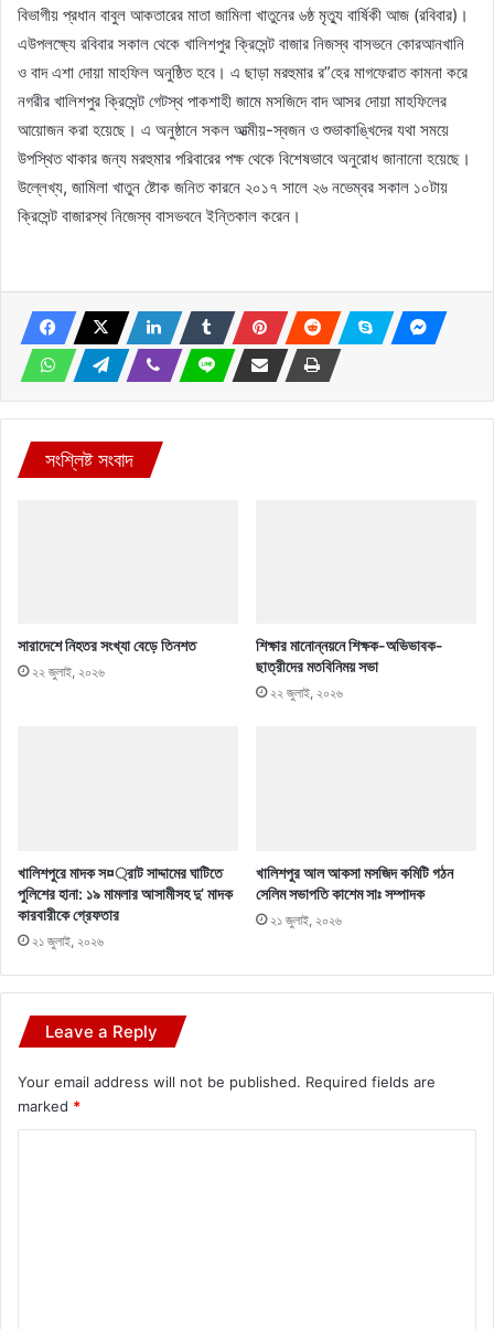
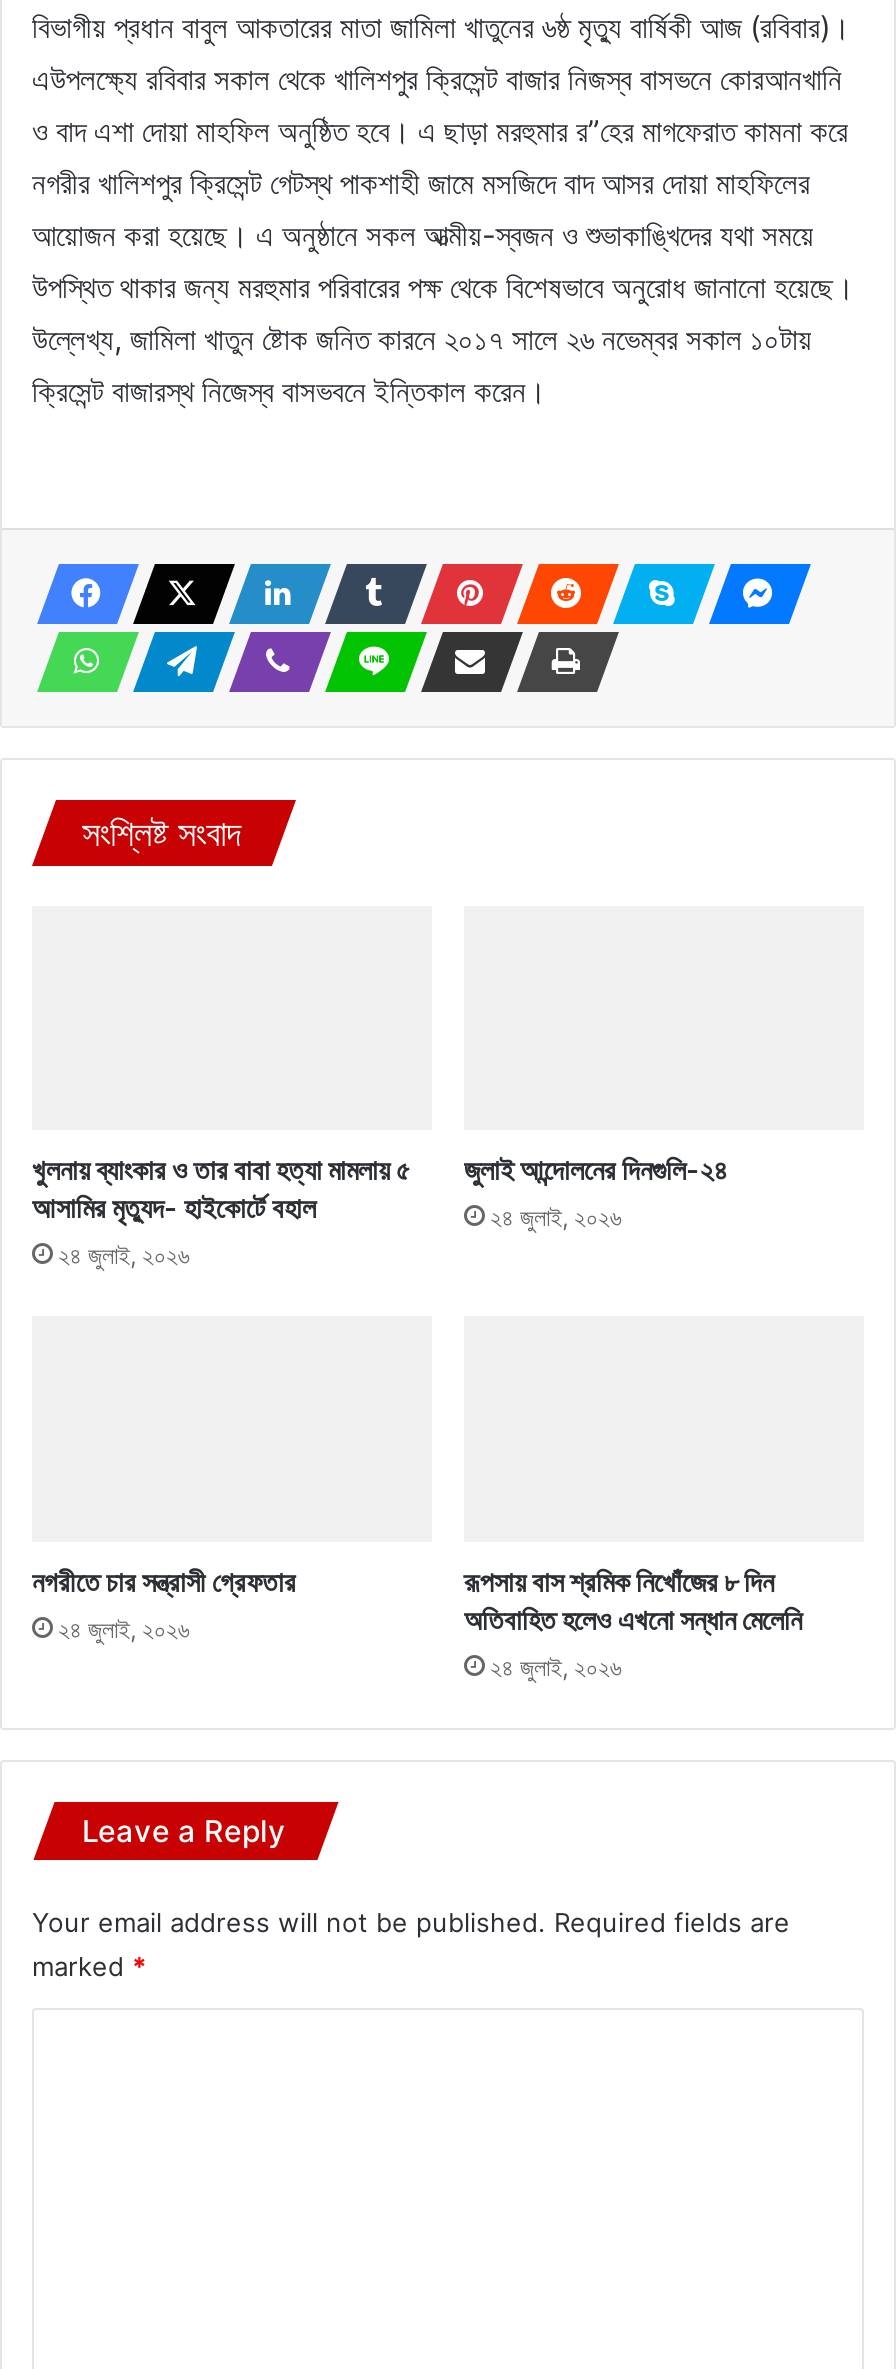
- সারাদেশে নিহতর সংখ্যা বেড়ে তিনশত
+ খুলনায় ব্যাংকার ও তার বাবা হত্যা মামলায় ৫
+ আসামির মৃত্যুদ- হাইকোর্টে বহাল

- শিক্ষার মানোন্নয়নে শিক্ষক-অভিভাবক-
- ছাত্রীদের মতবিনিময় সভা
+ জুলাই আন্দোলনের দিনগুলি-২৪

- ২২ জুলাই, ২০২৬
+ ২৪ জুলাই, ২০২৬

- ২২ জুলাই, ২০২৬
+ ২৪ জুলাই, ২০২৬

- খালিশপুরে মাদক স¤্রাট সাদ্দামের ঘাটিতে
- পুলিশের হানা: ১৯ মামলার আসামীসহ দু’ মাদক
- কারবারীকে গ্রেফতার
+ নগরীতে চার সন্ত্রাসী গ্রেফতার

- খালিশপুর আল আকসা মসজিদ কমিটি গঠন
- সেলিম সভাপতি কাশেম সাঃ সম্পাদক
+ রূপসায় বাস শ্রমিক নিখোঁজের ৮ দিন
+ অতিবাহিত হলেও এখনো সন্ধান মেলেনি

- ২১ জুলাই, ২০২৬
+ ২৪ জুলাই, ২০২৬

- ২১ জুলাই, ২০২৬
+ ২৪ জুলাই, ২০২৬
